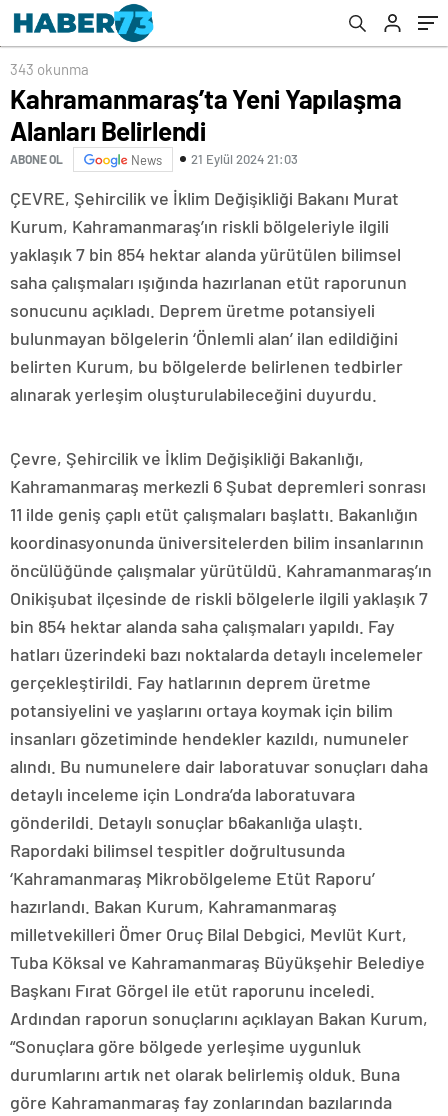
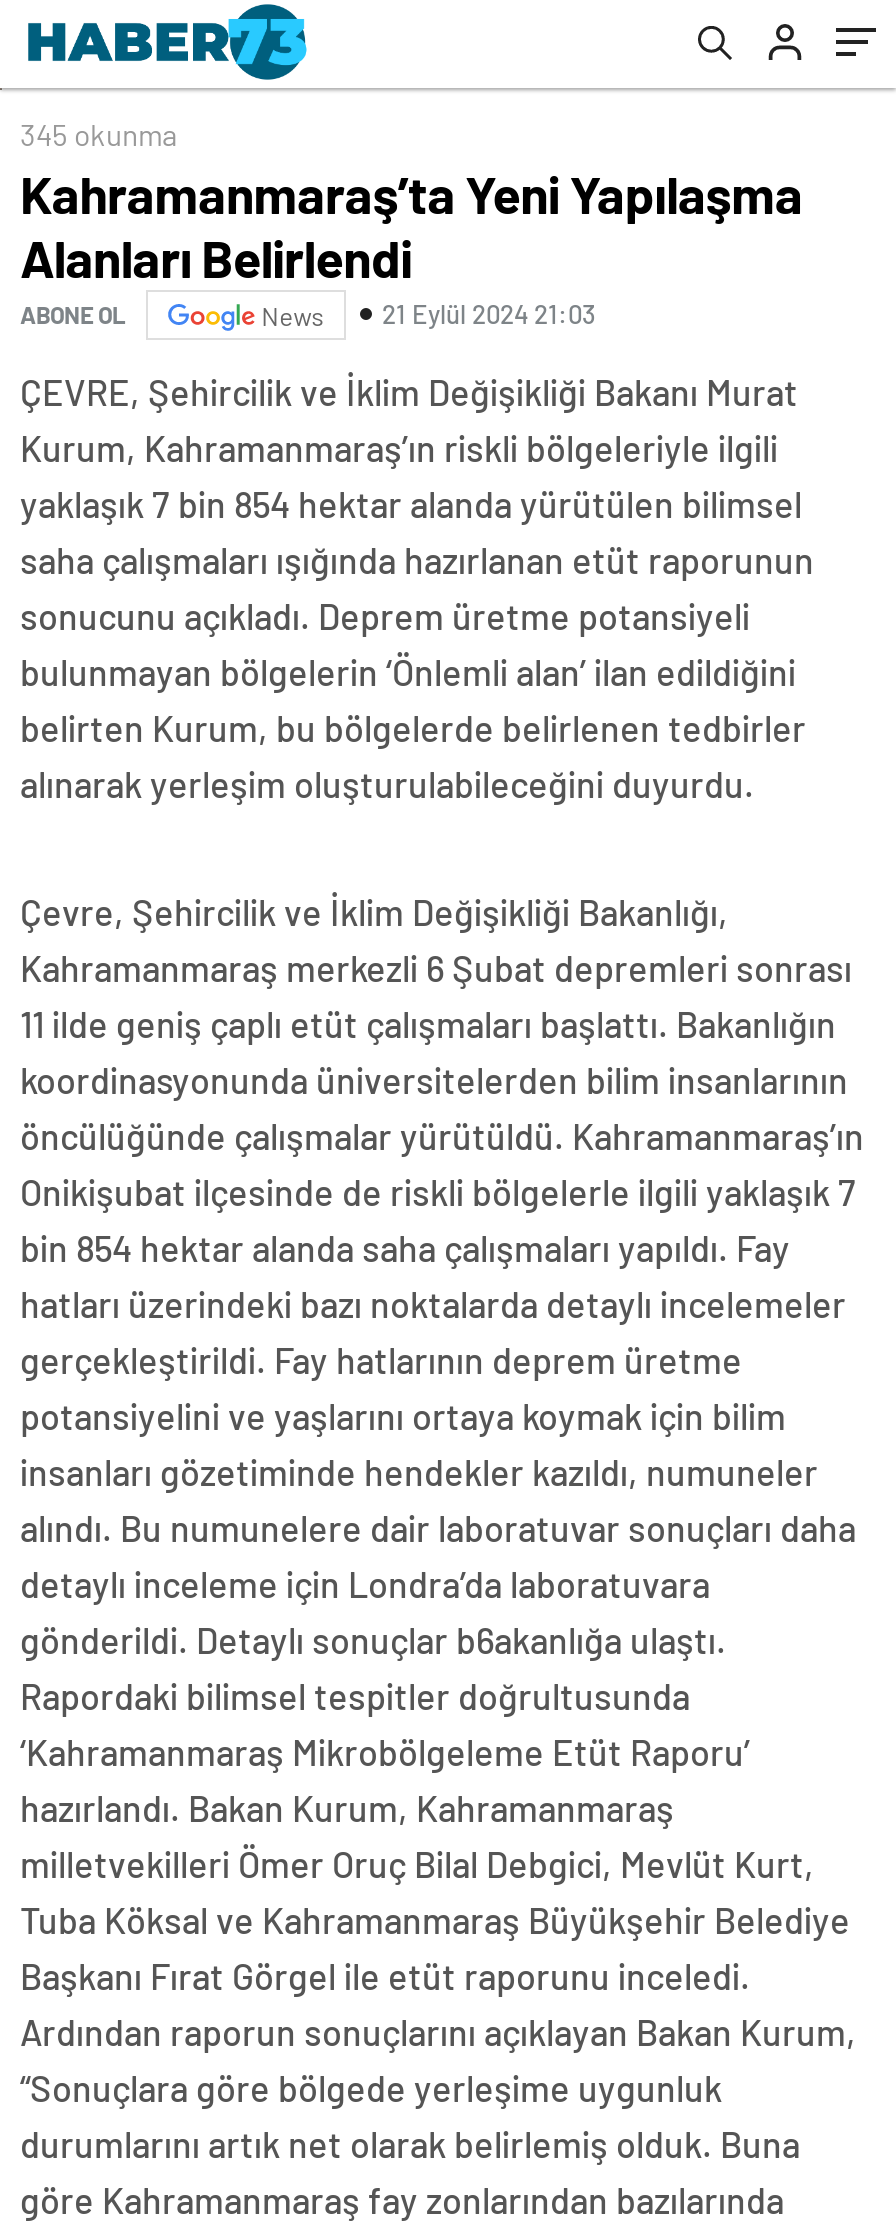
- 343 okunma
+ 345 okunma
